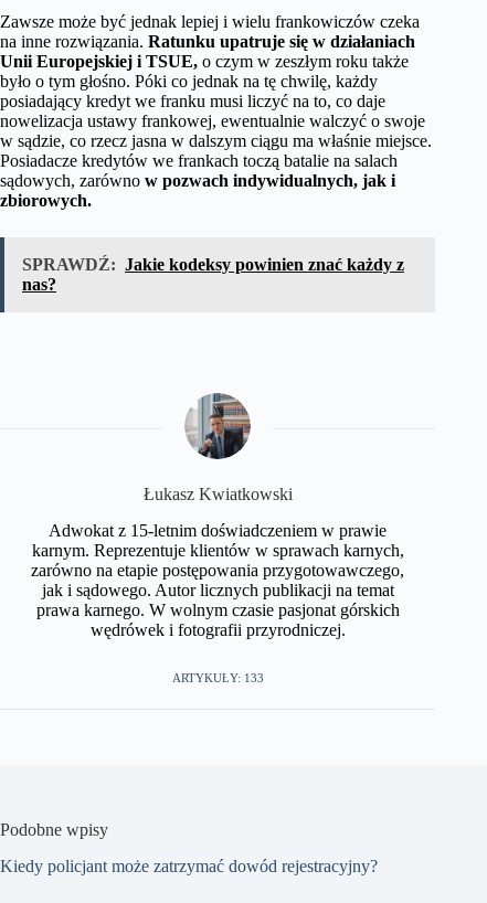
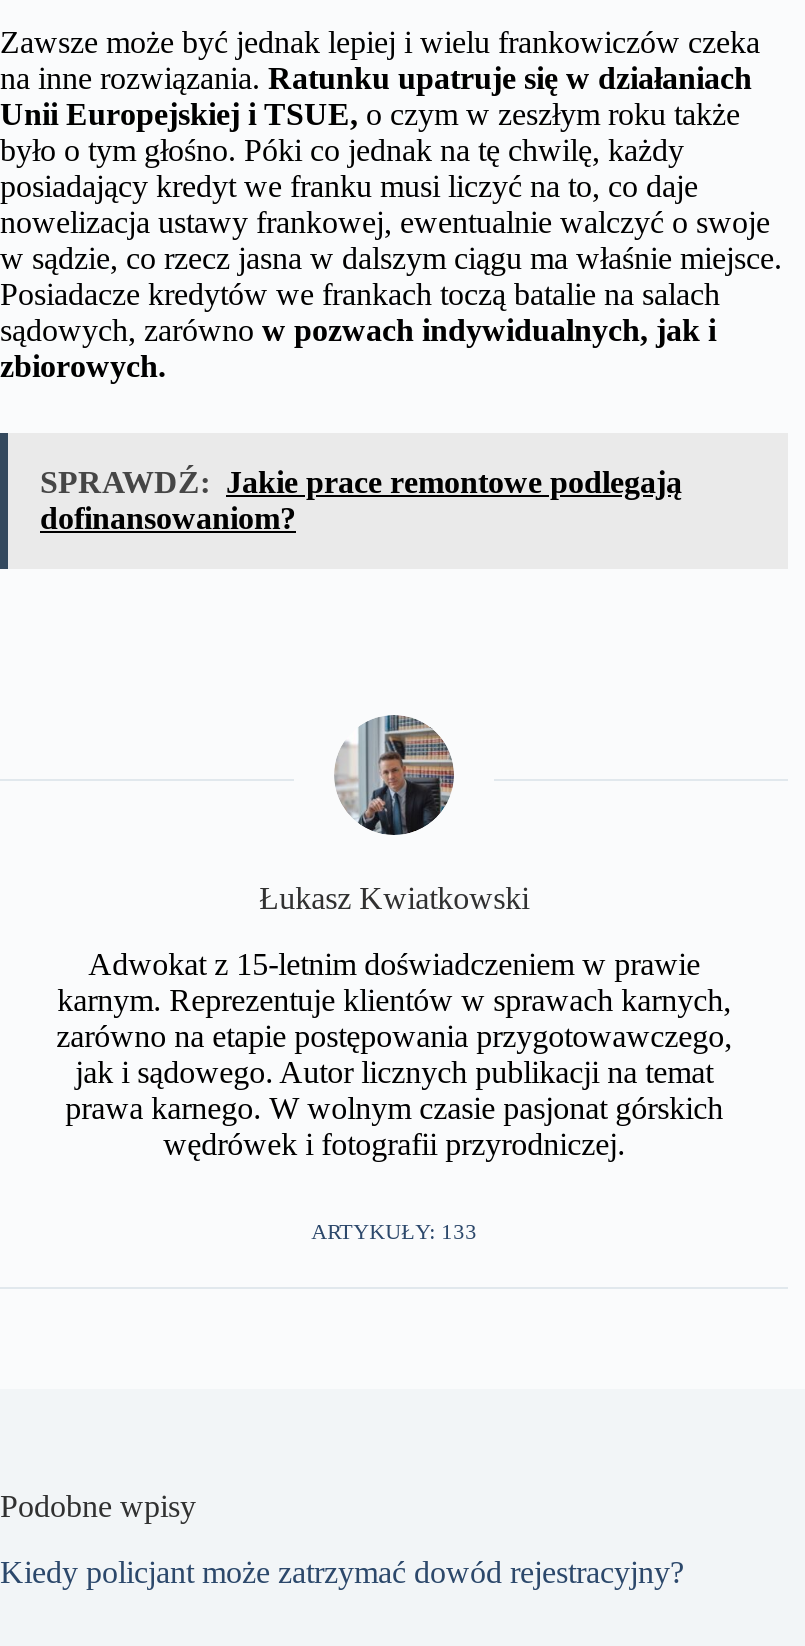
- SPRAWDŹ: Jakie kodeksy powinien znać każdy z
- nas?
+ SPRAWDŹ: Jakie prace remontowe podlegają
+ dofinansowaniom?
